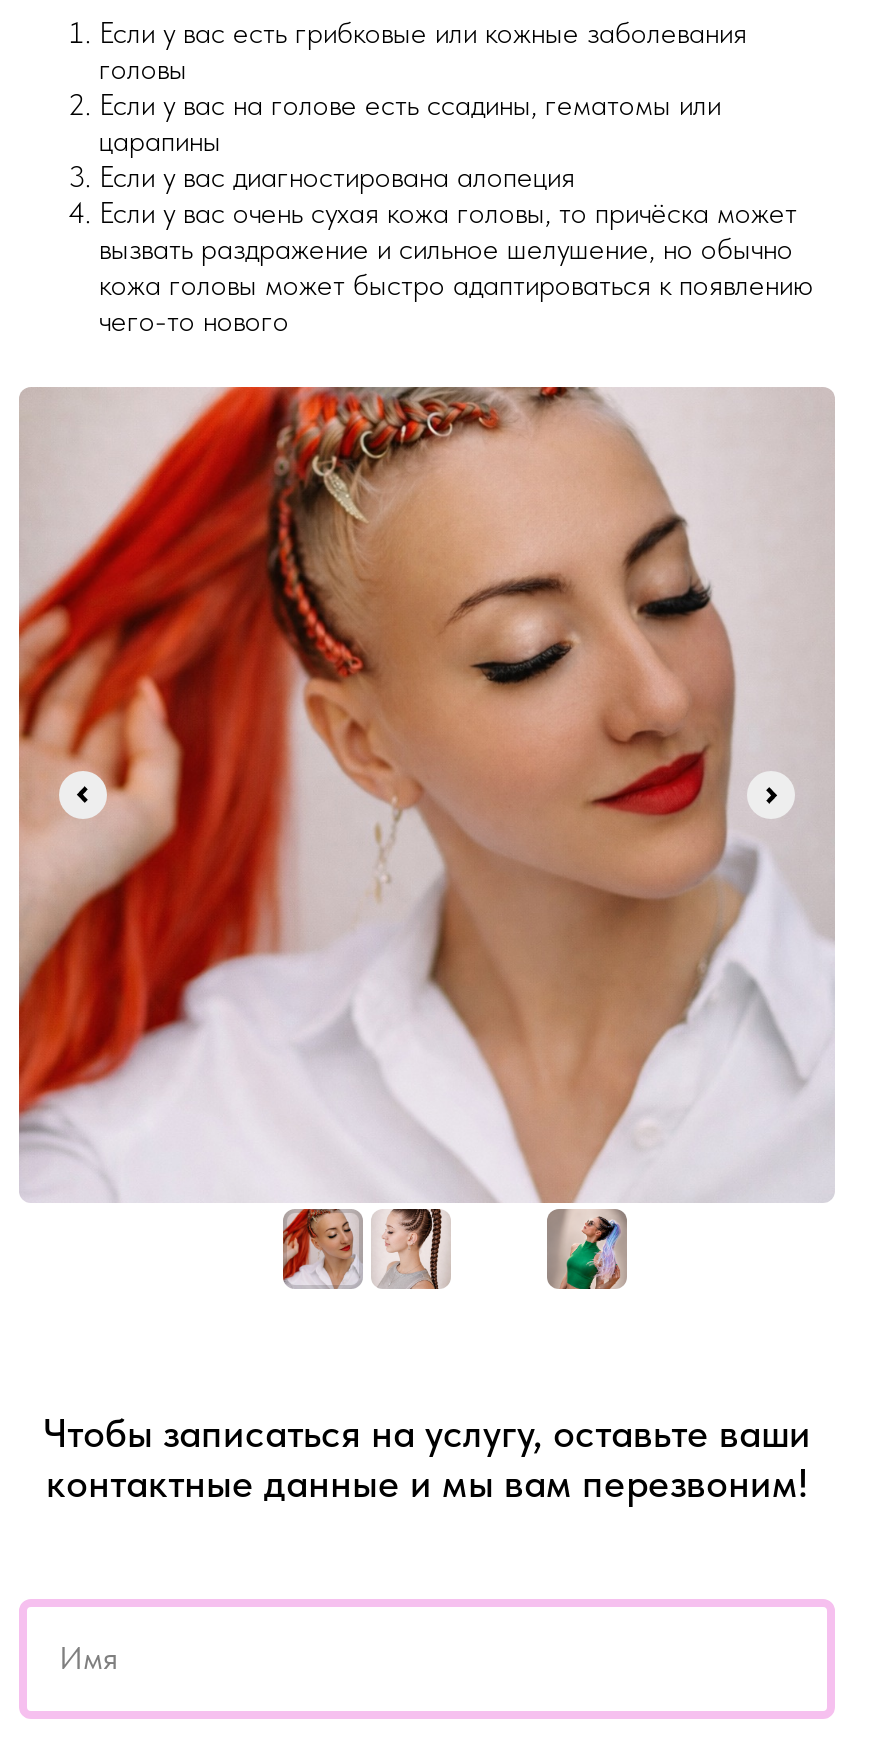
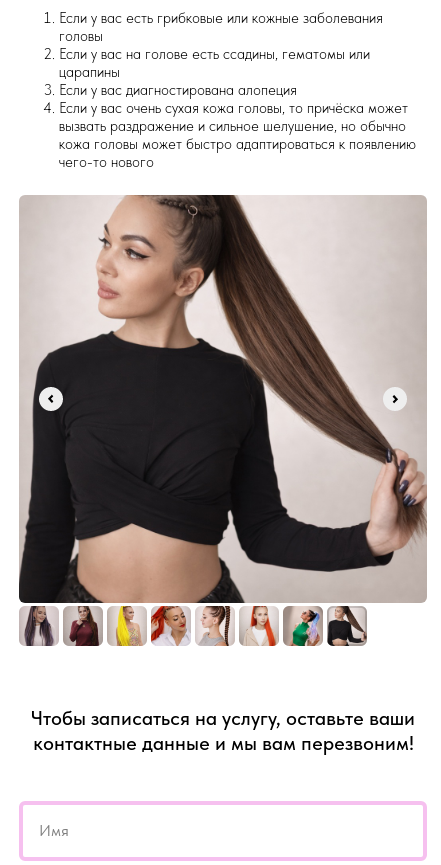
- [image]
+ [image]
